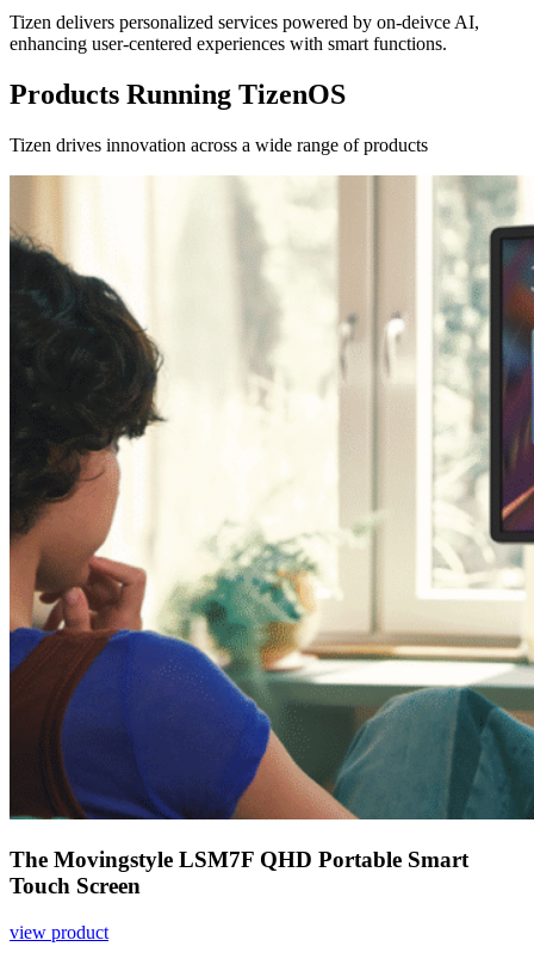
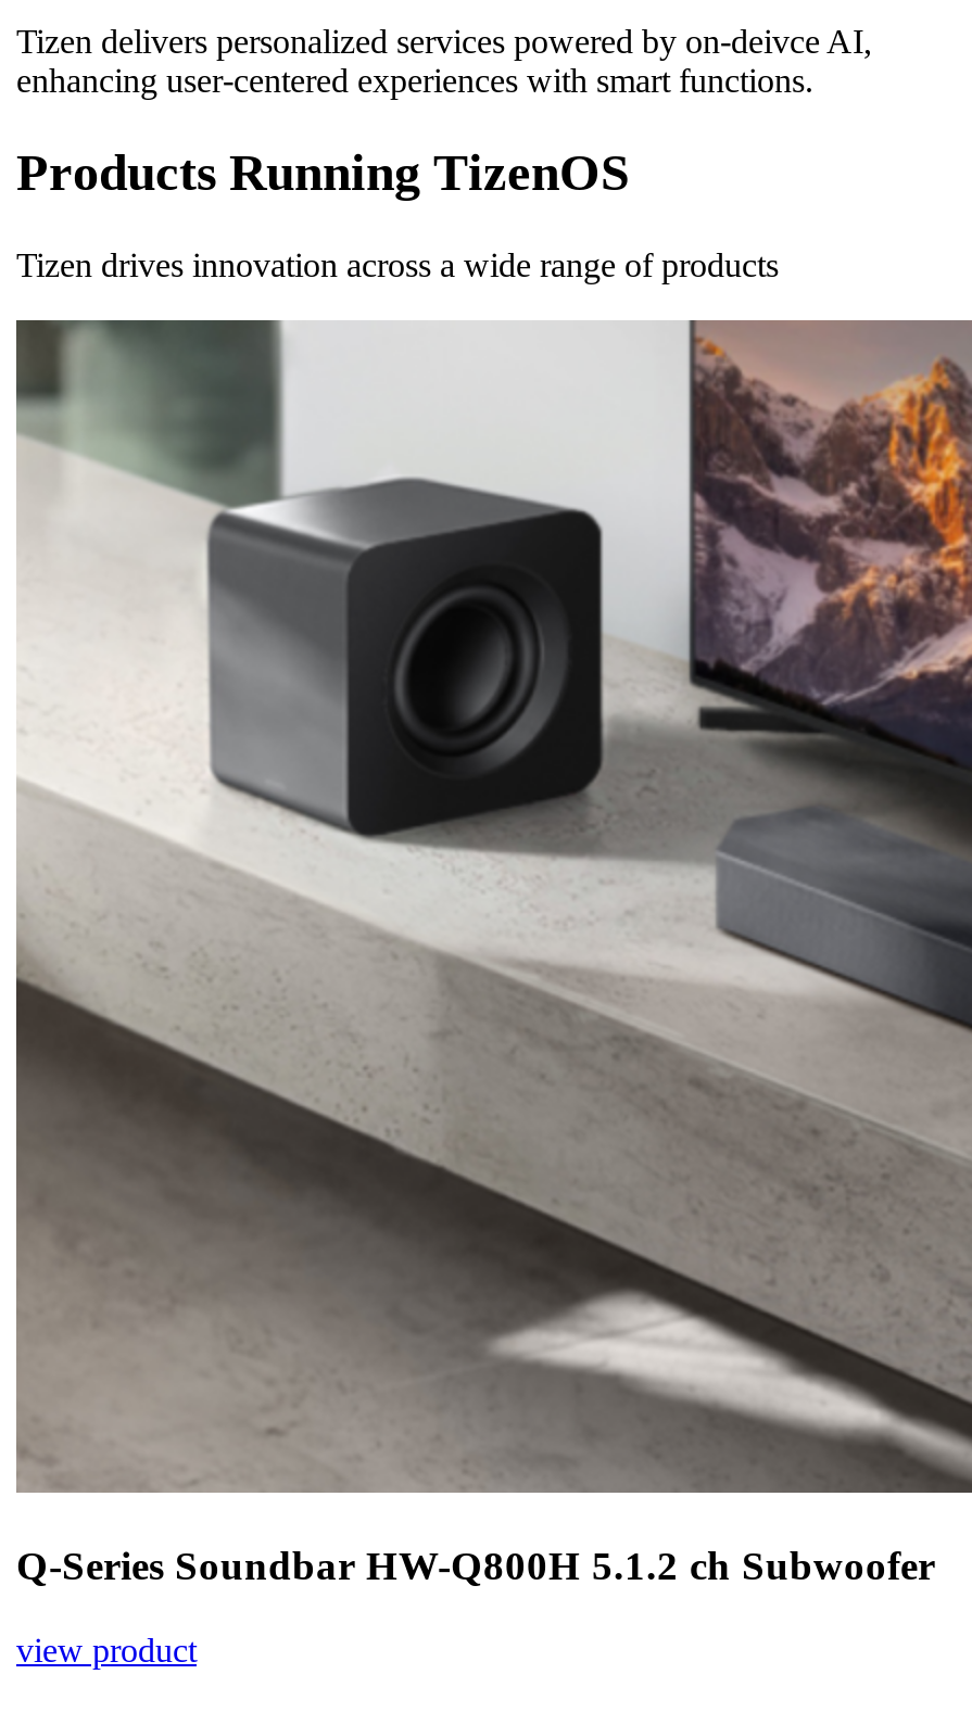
- [image]
- The Movingstyle LSM7F QHD Portable Smart
- Touch Screen
+ [image]
+ Q-Series Soundbar HW-Q800H 5.1.2 ch Subwoofer
